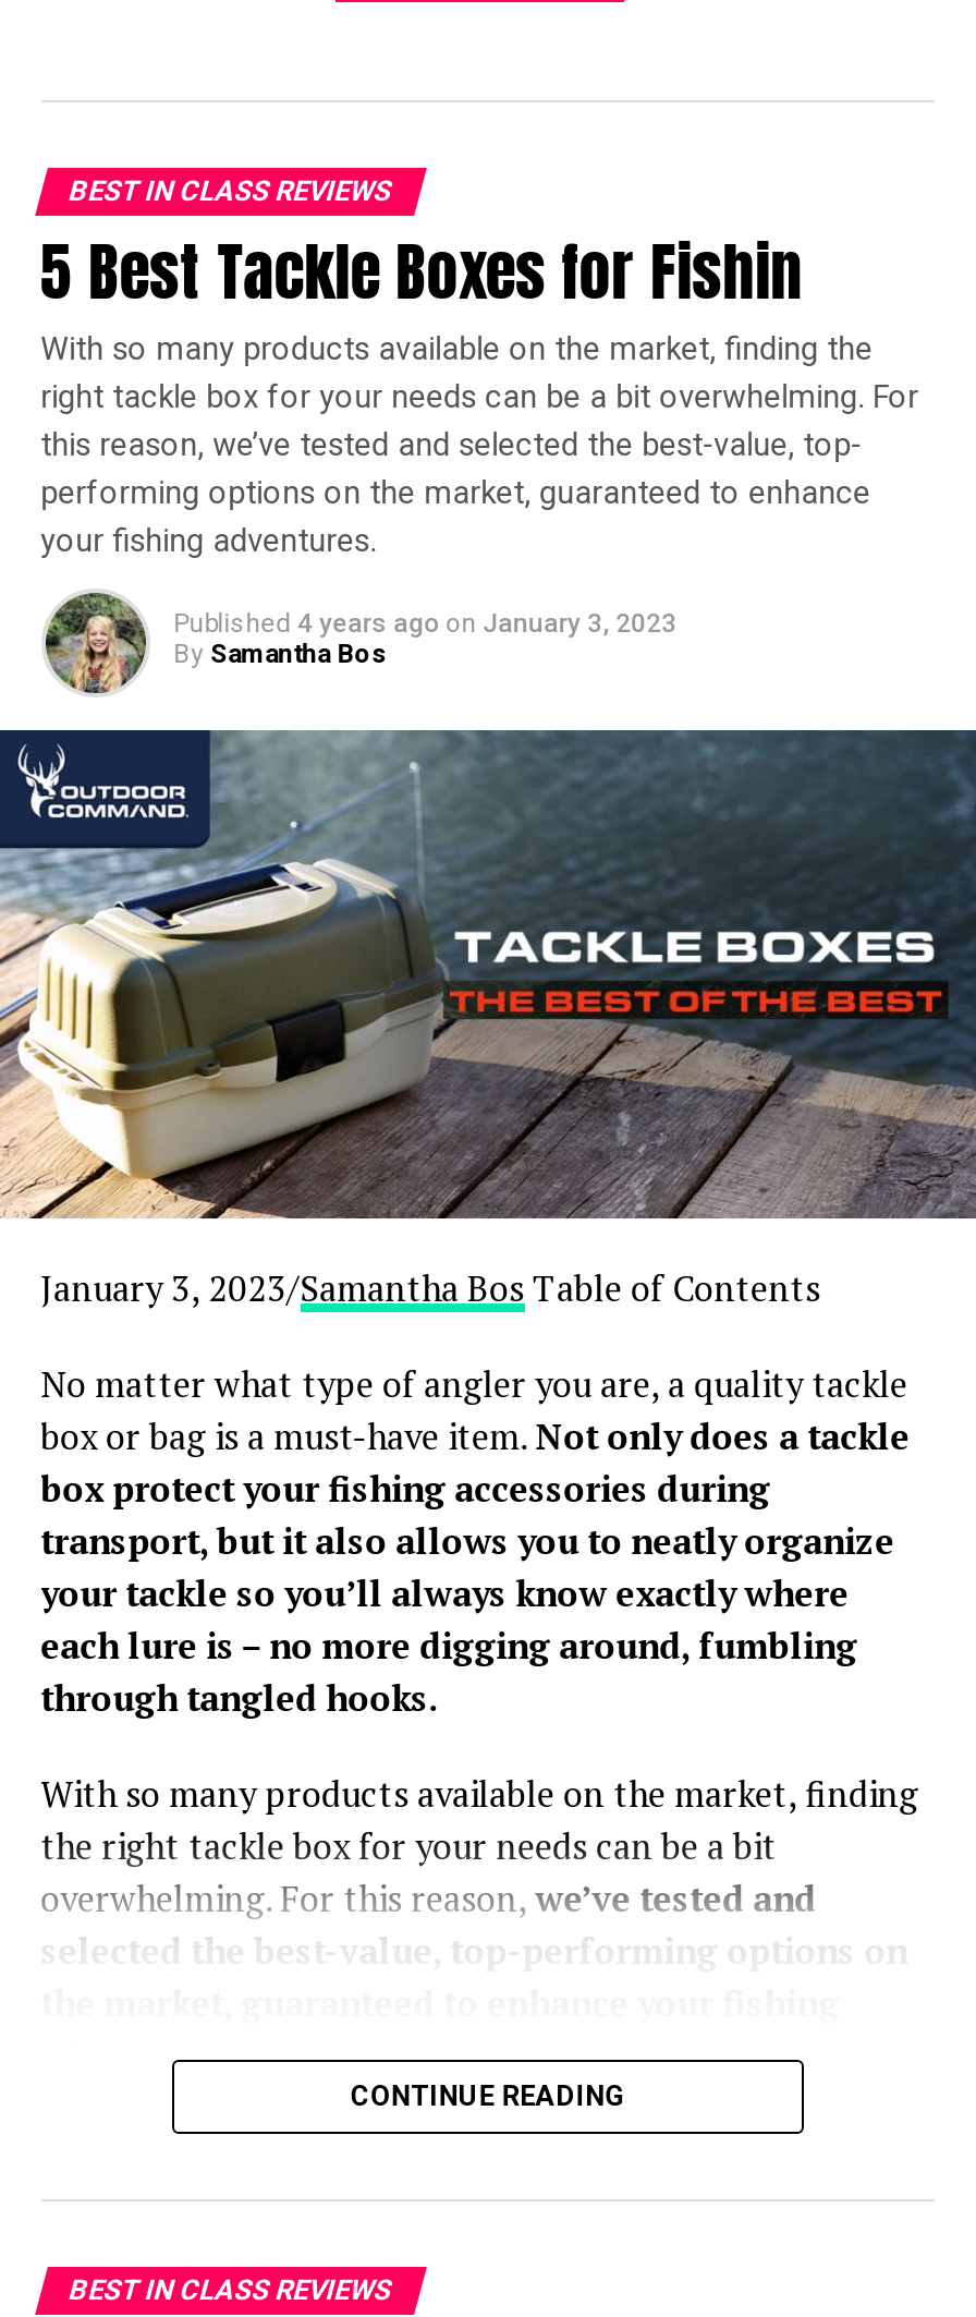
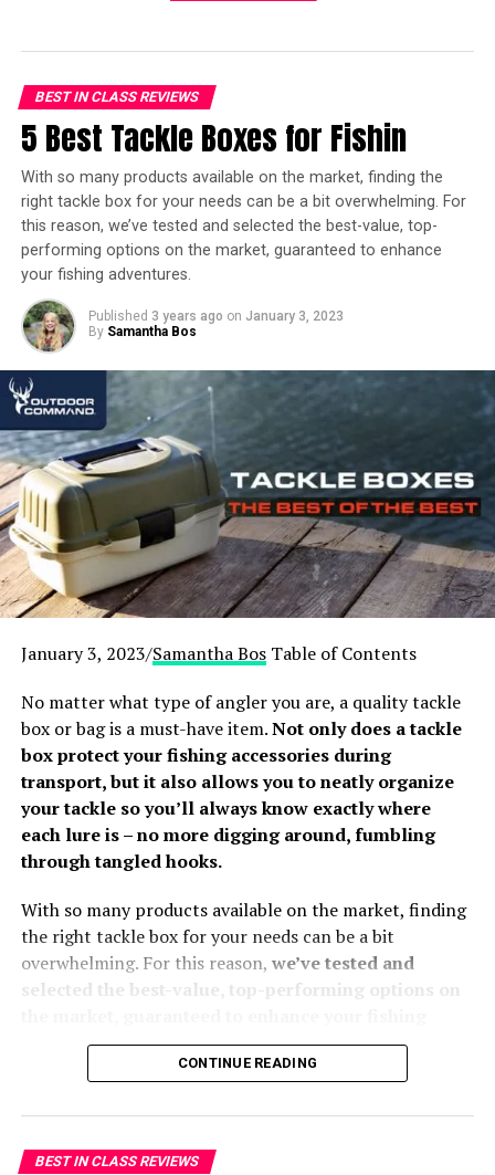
- Published 4 years ago on January 3, 2023
+ Published 3 years ago on January 3, 2023
